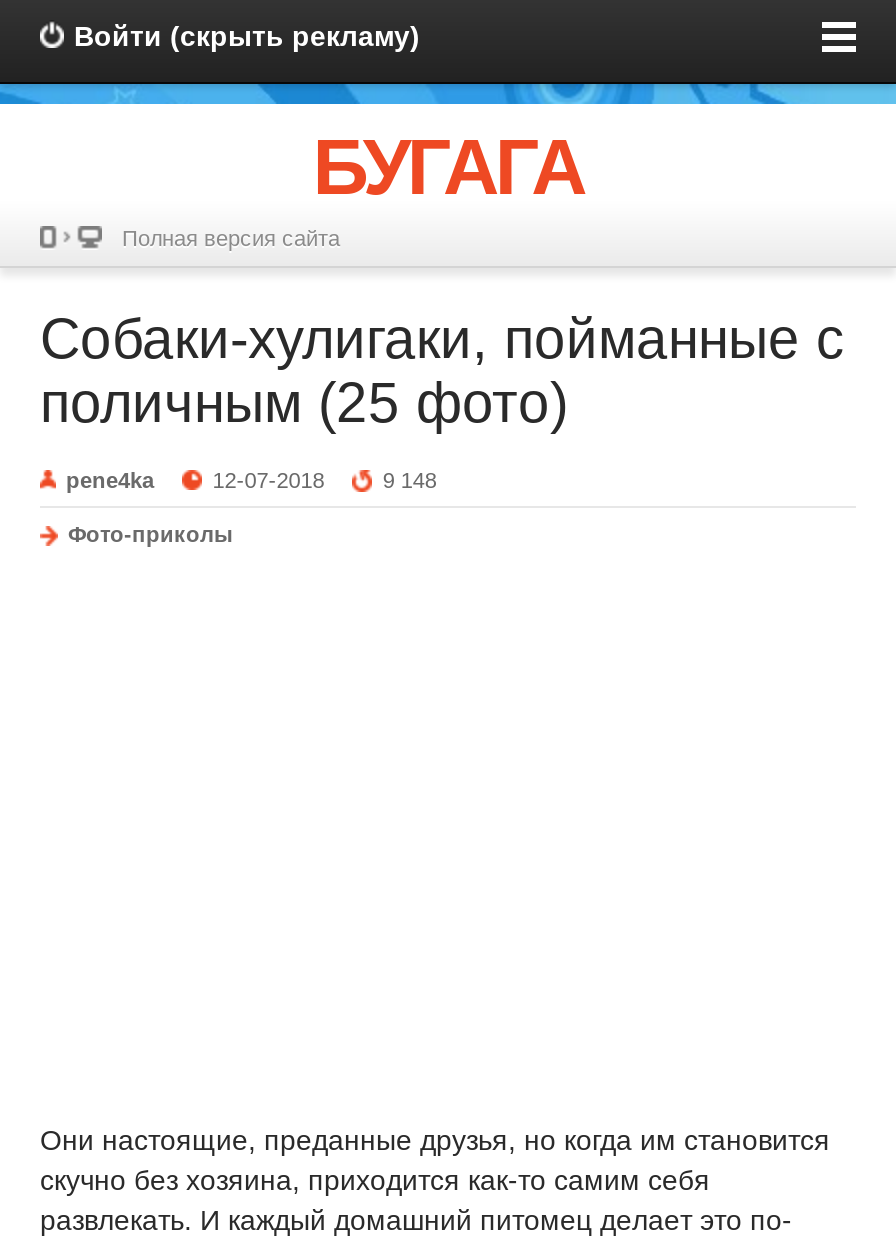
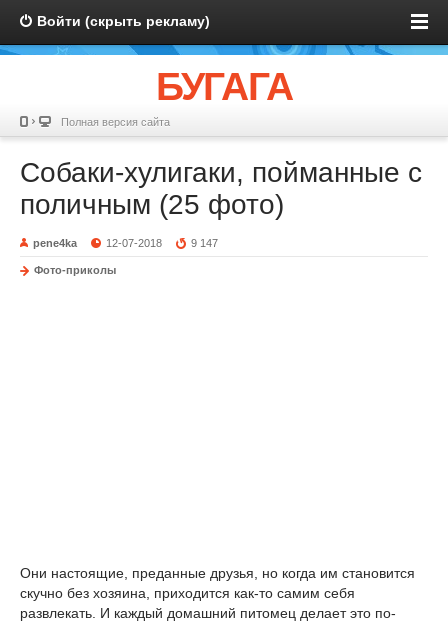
- 9 148
+ 9 147
